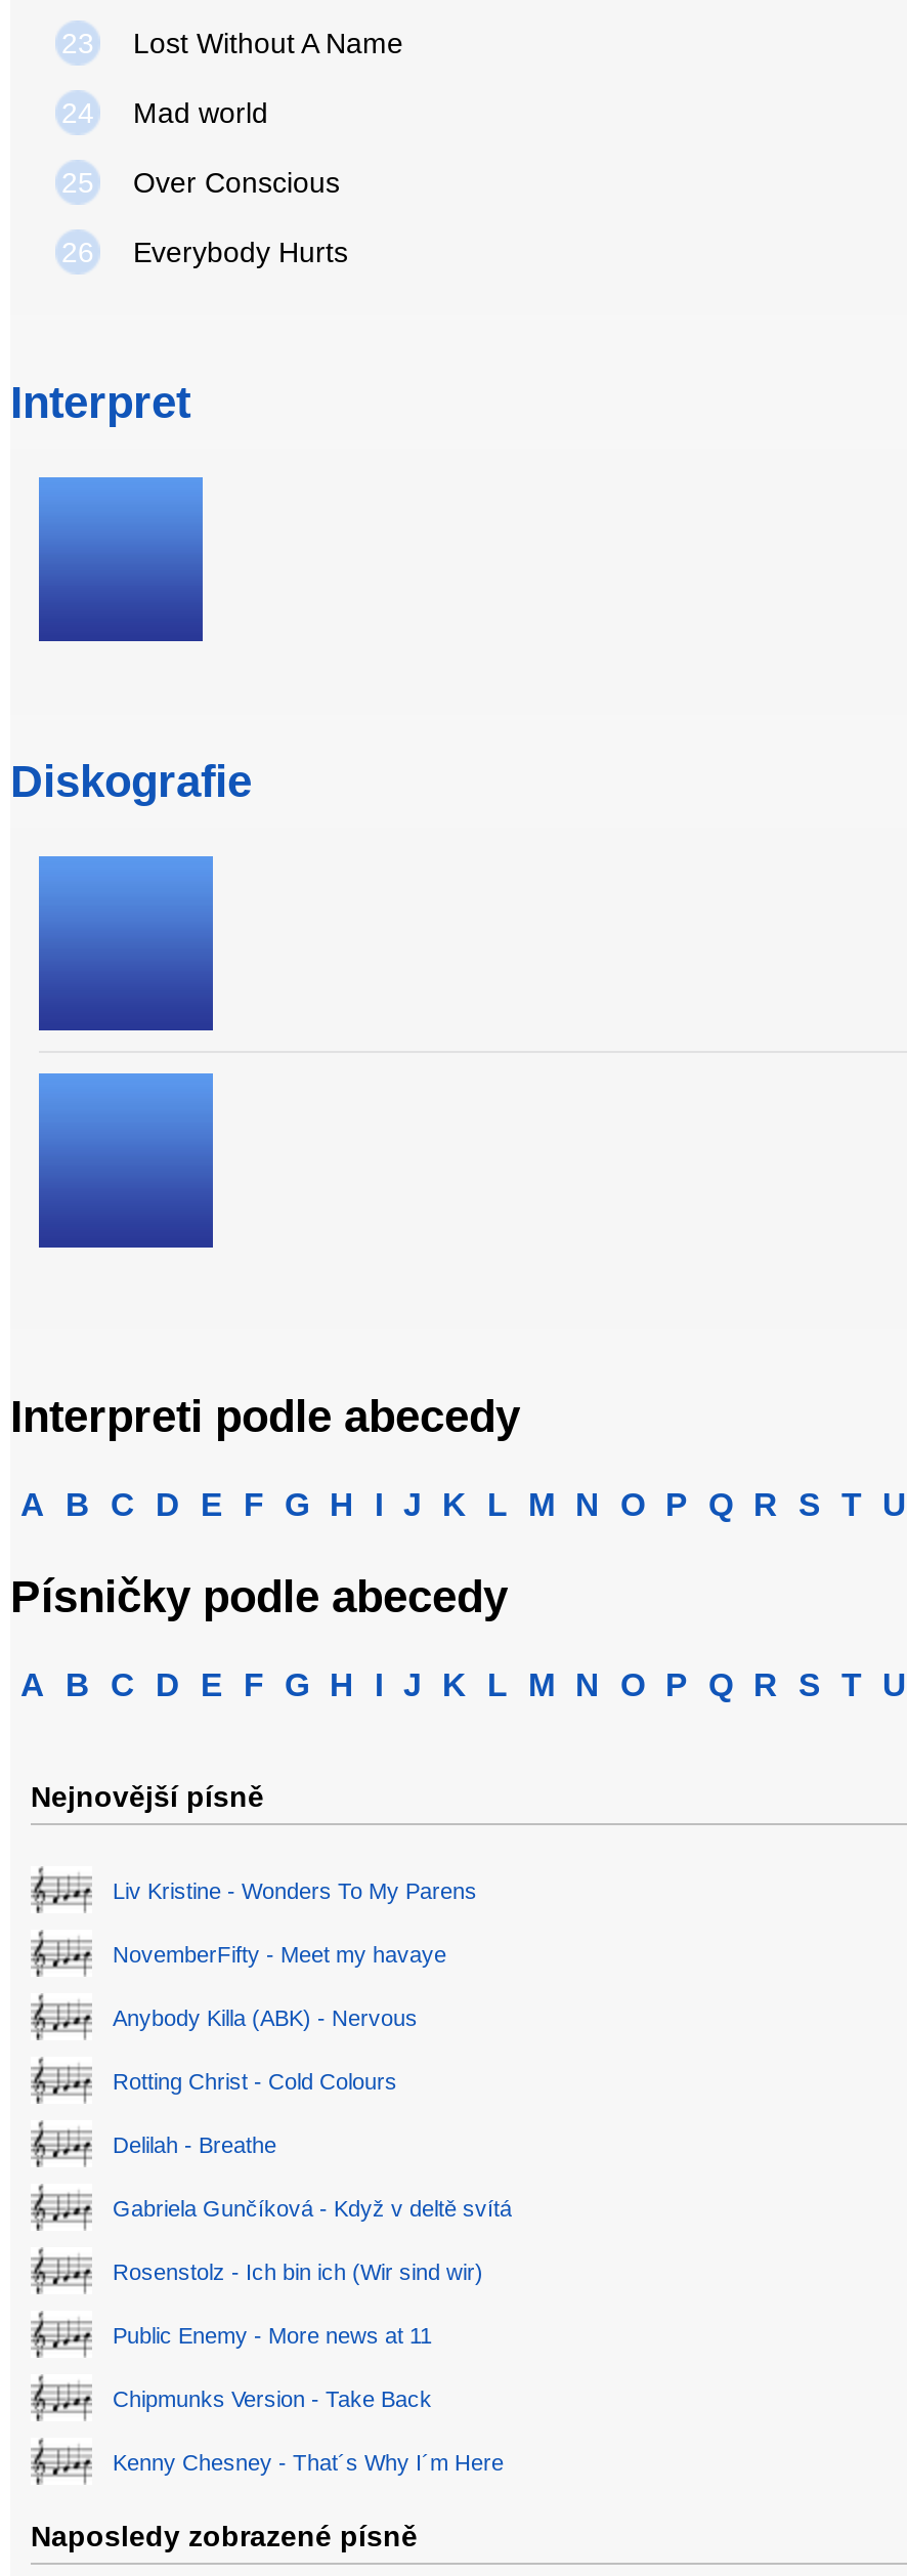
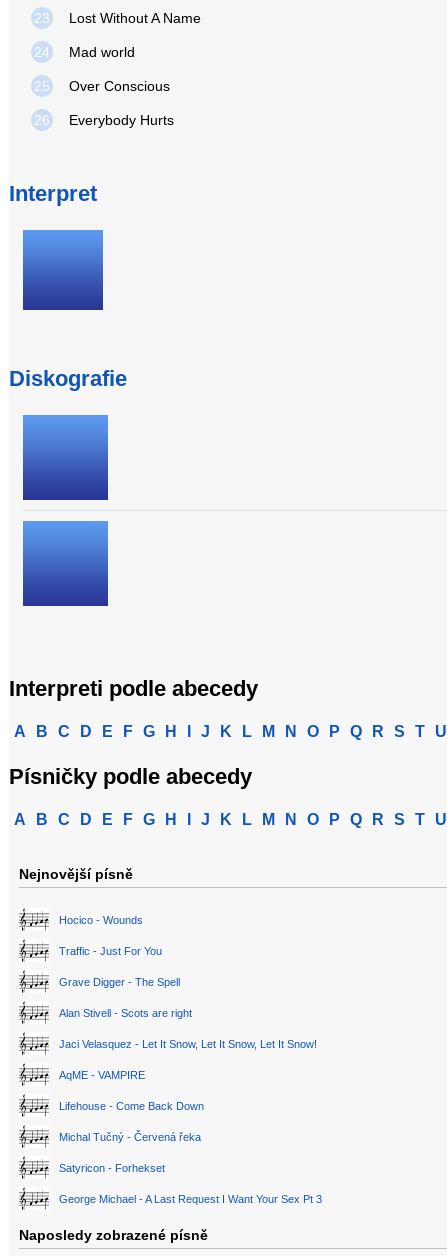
- Liv Kristine - Wonders To My Parens
+ Hocico - Wounds

- NovemberFifty - Meet my havaye
+ Traffic - Just For You

- Anybody Killa (ABK) - Nervous
+ Grave Digger - The Spell

- Rotting Christ - Cold Colours
+ Alan Stivell - Scots are right

- Delilah - Breathe
+ Jaci Velasquez - Let It Snow, Let It Snow, Let It Snow!

- Gabriela Gunčíková - Když v deltě svítá
+ AqME - VAMPIRE

- Rosenstolz - Ich bin ich (Wir sind wir)
+ Lifehouse - Come Back Down

- Public Enemy - More news at 11
+ Michal Tučný - Červená řeka

- Chipmunks Version - Take Back
+ Satyricon - Forhekset

- Kenny Chesney - That´s Why I´m Here
+ George Michael - A Last Request I Want Your Sex Pt 3
